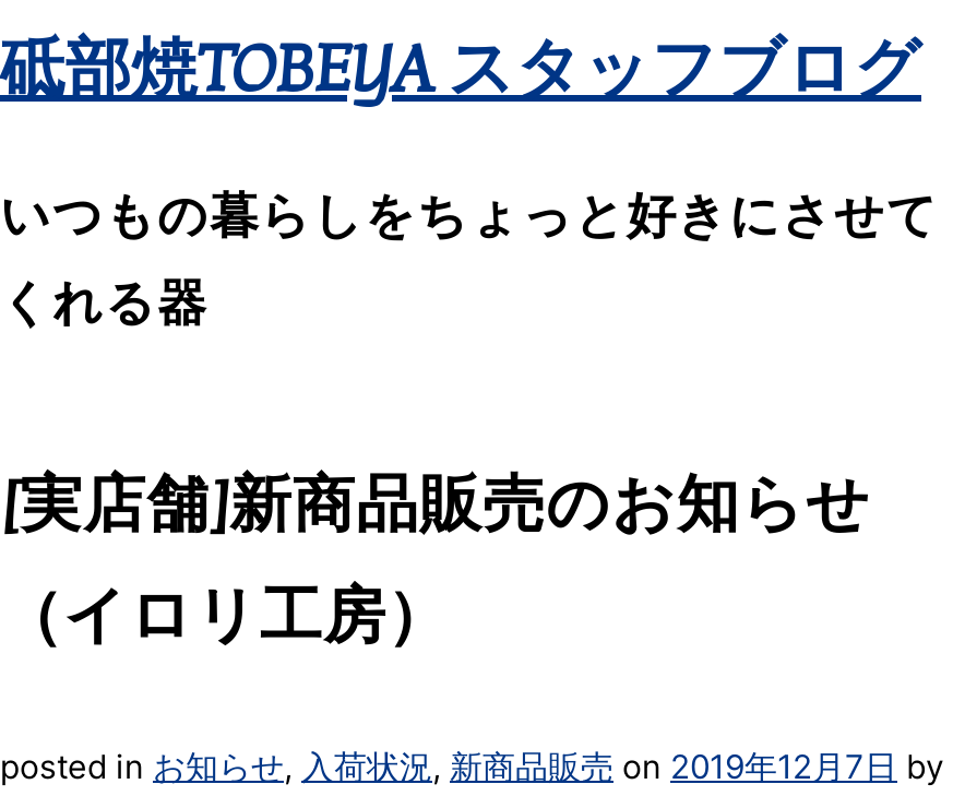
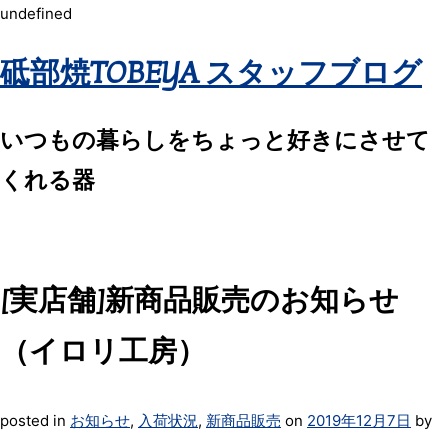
+ undefined
